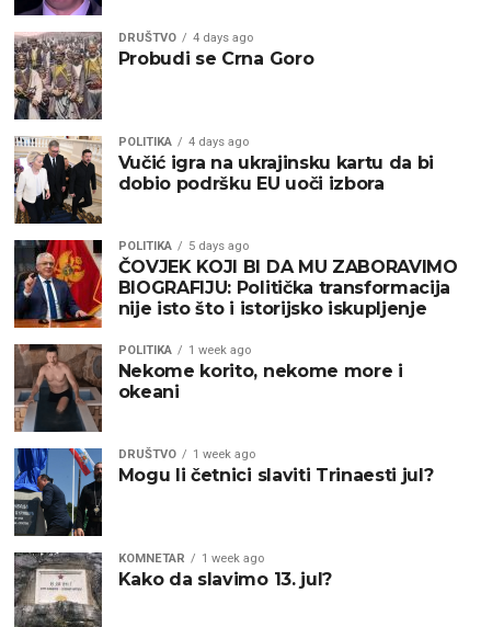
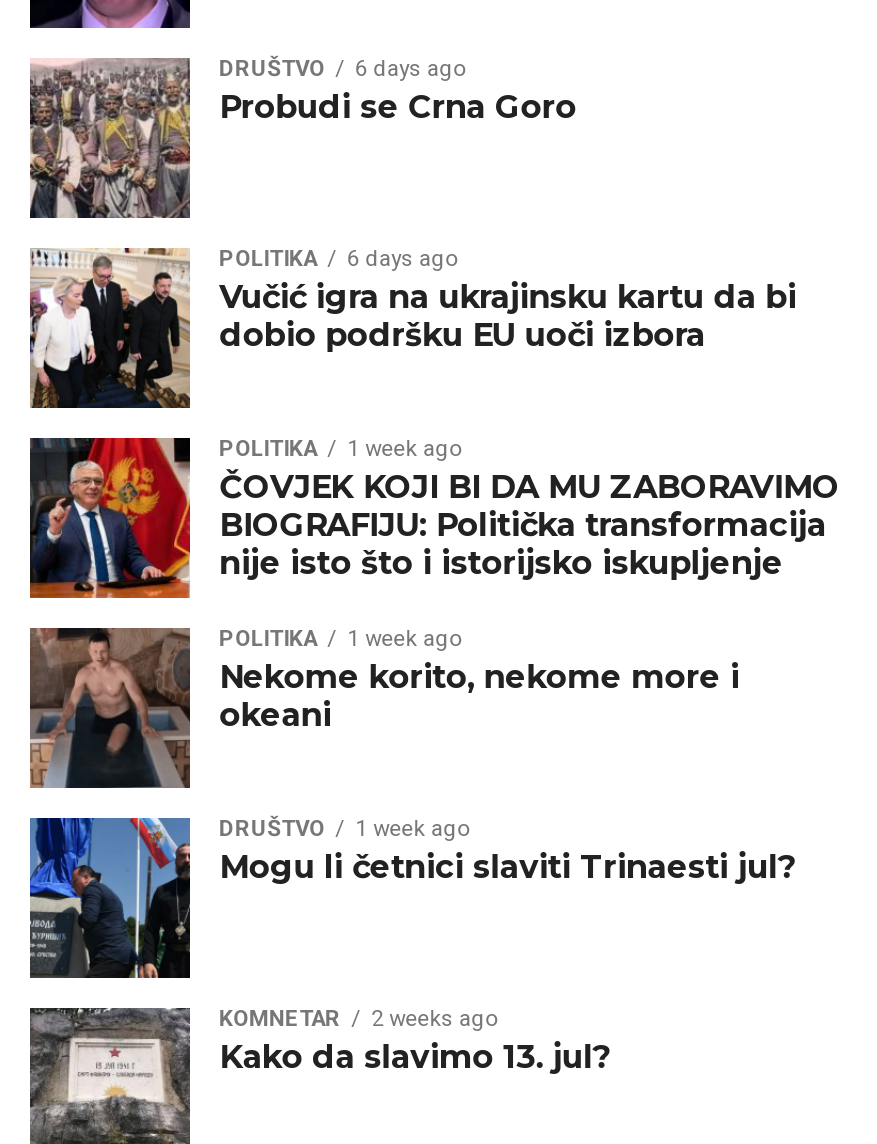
- DRUŠTVO 4 days ago
+ DRUŠTVO 6 days ago

- POLITIKA 4 days ago
+ POLITIKA 6 days ago

- POLITIKA 5 days ago
+ POLITIKA 1 week ago

- KOMNETAR 1 week ago
+ KOMNETAR 2 weeks ago
